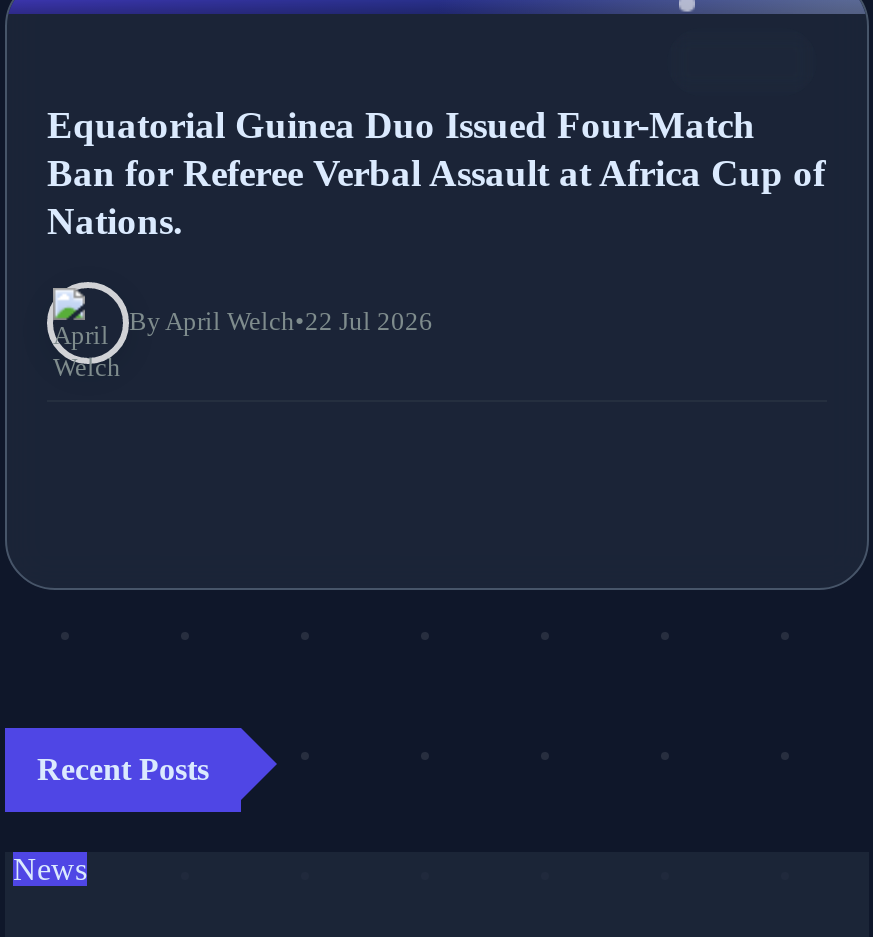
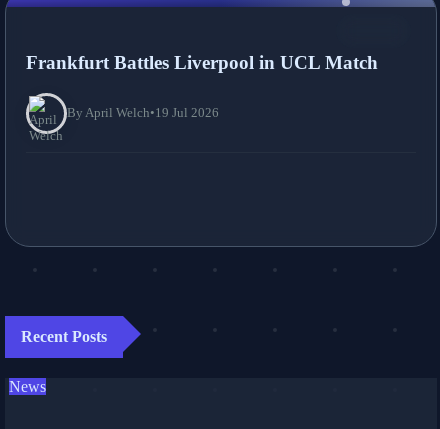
- Equatorial Guinea Duo Issued Four-Match
- Ban for Referee Verbal Assault at Africa Cup of
- Nations.
+ Frankfurt Battles Liverpool in UCL Match

- By April Welch•22 Jul 2026
+ By April Welch•19 Jul 2026
